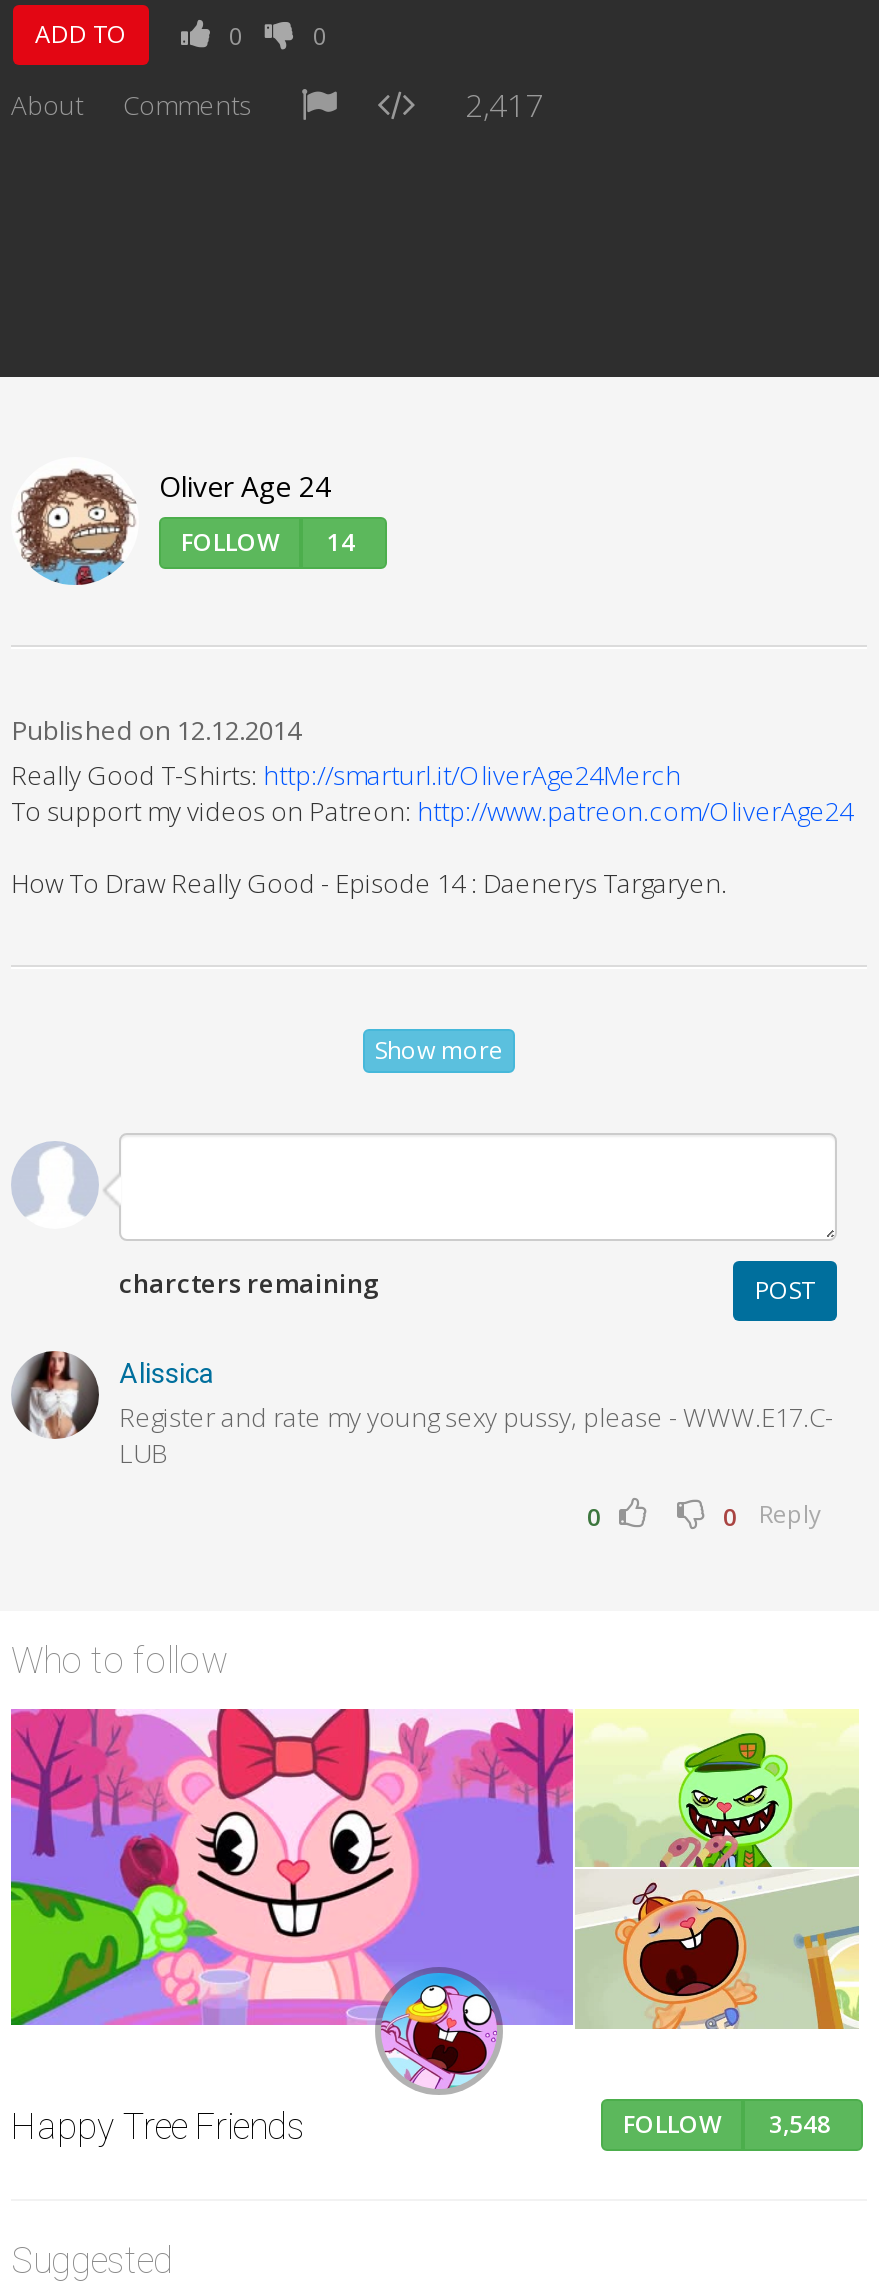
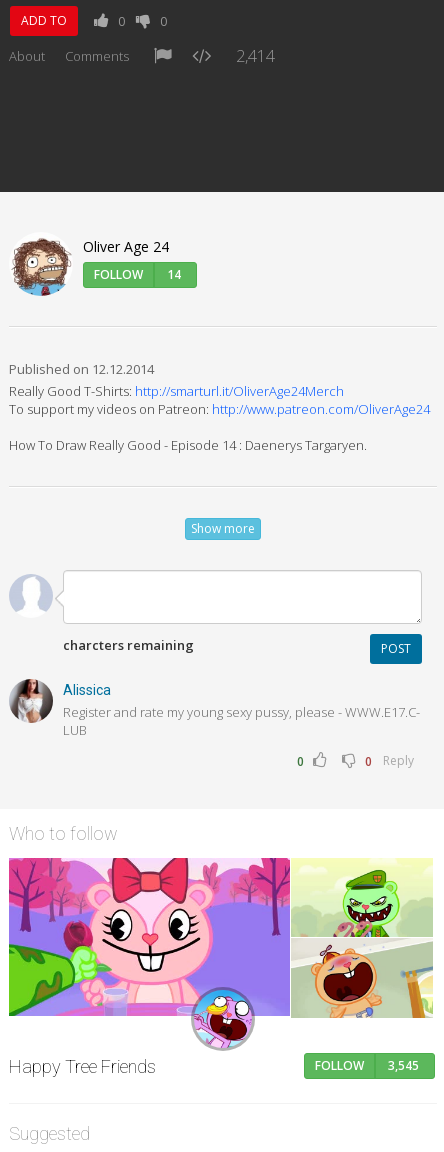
- 2,417
+ 2,414

- FOLLOW 3,548
+ FOLLOW 3,545
